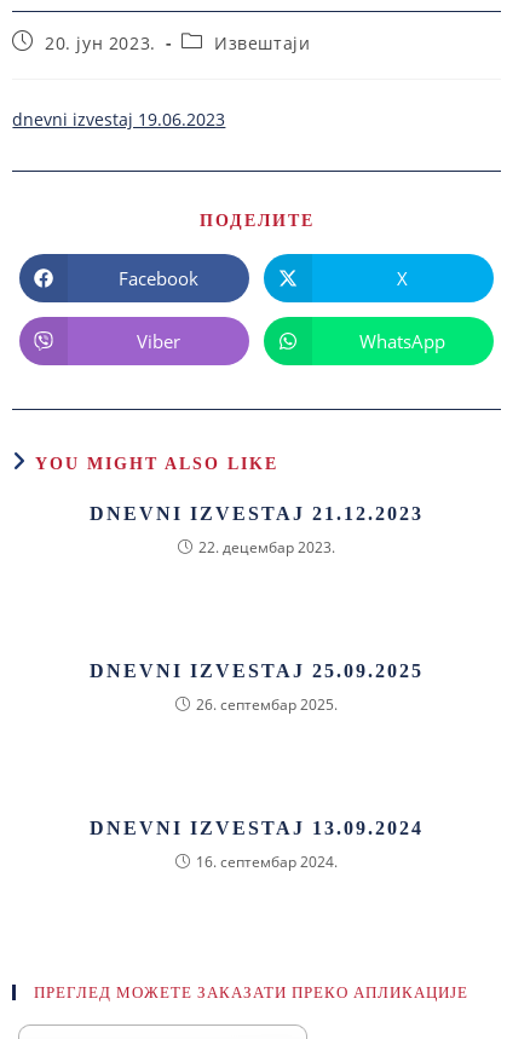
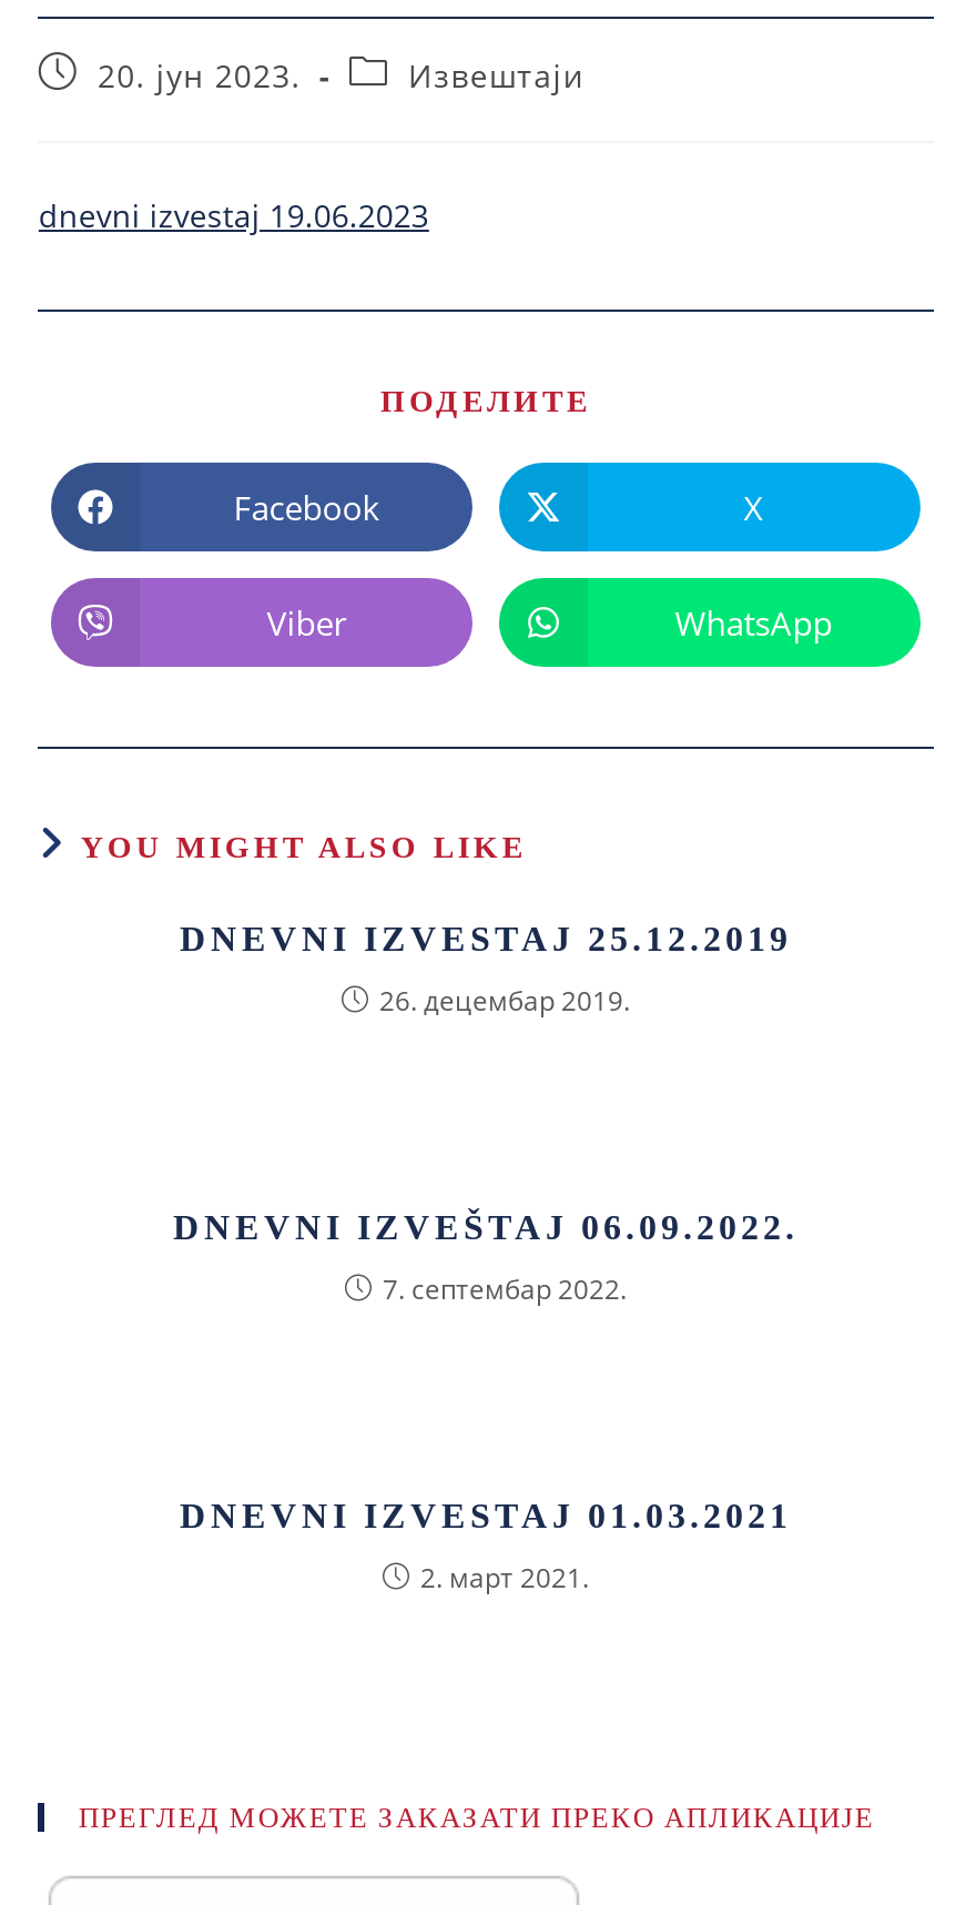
- DNEVNI IZVESTAJ 21.12.2023
+ DNEVNI IZVESTAJ 25.12.2019

- 22. децембар 2023.
+ 26. децембар 2019.

- DNEVNI IZVESTAJ 25.09.2025
+ DNEVNI IZVEŠTAJ 06.09.2022.

- 26. септембар 2025.
+ 7. септембар 2022.

- DNEVNI IZVESTAJ 13.09.2024
+ DNEVNI IZVESTAJ 01.03.2021

- 16. септембар 2024.
+ 2. март 2021.
